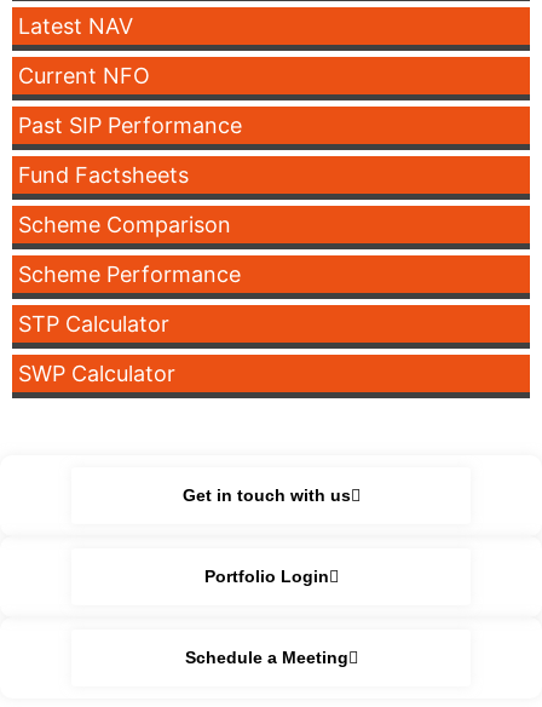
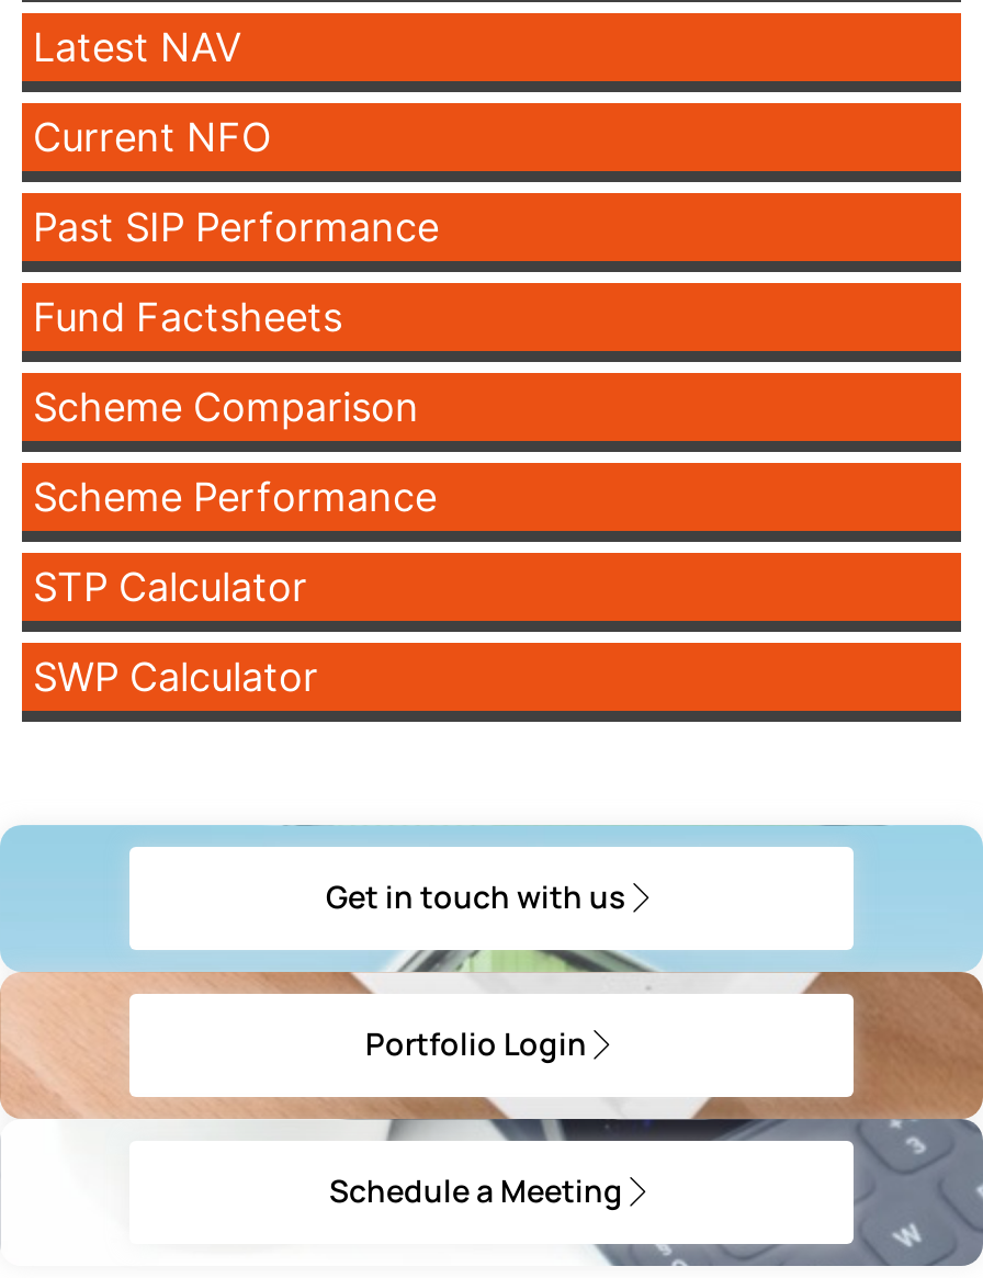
+ [image]
